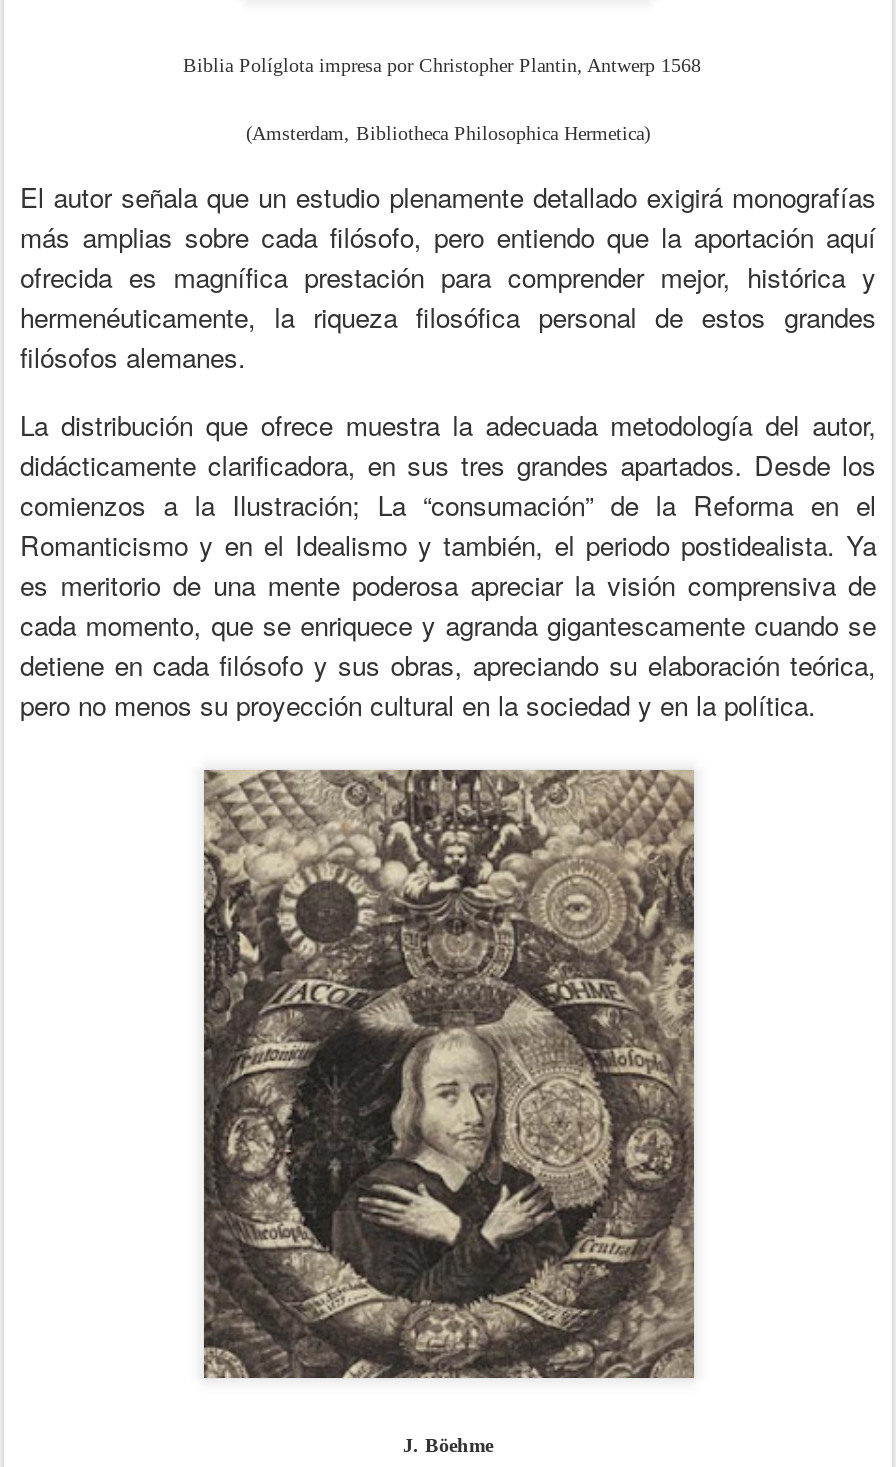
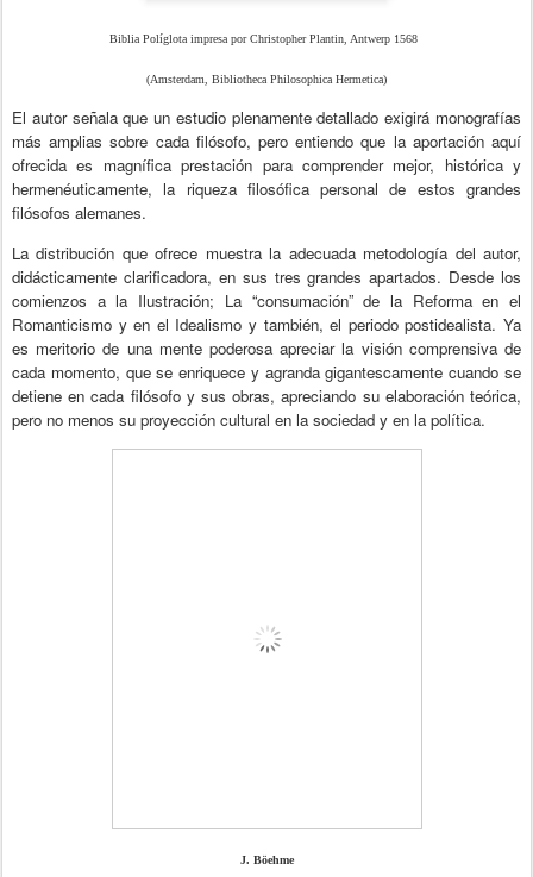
- [image]
